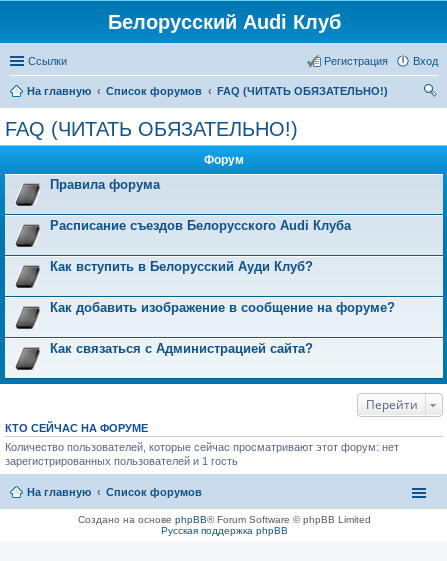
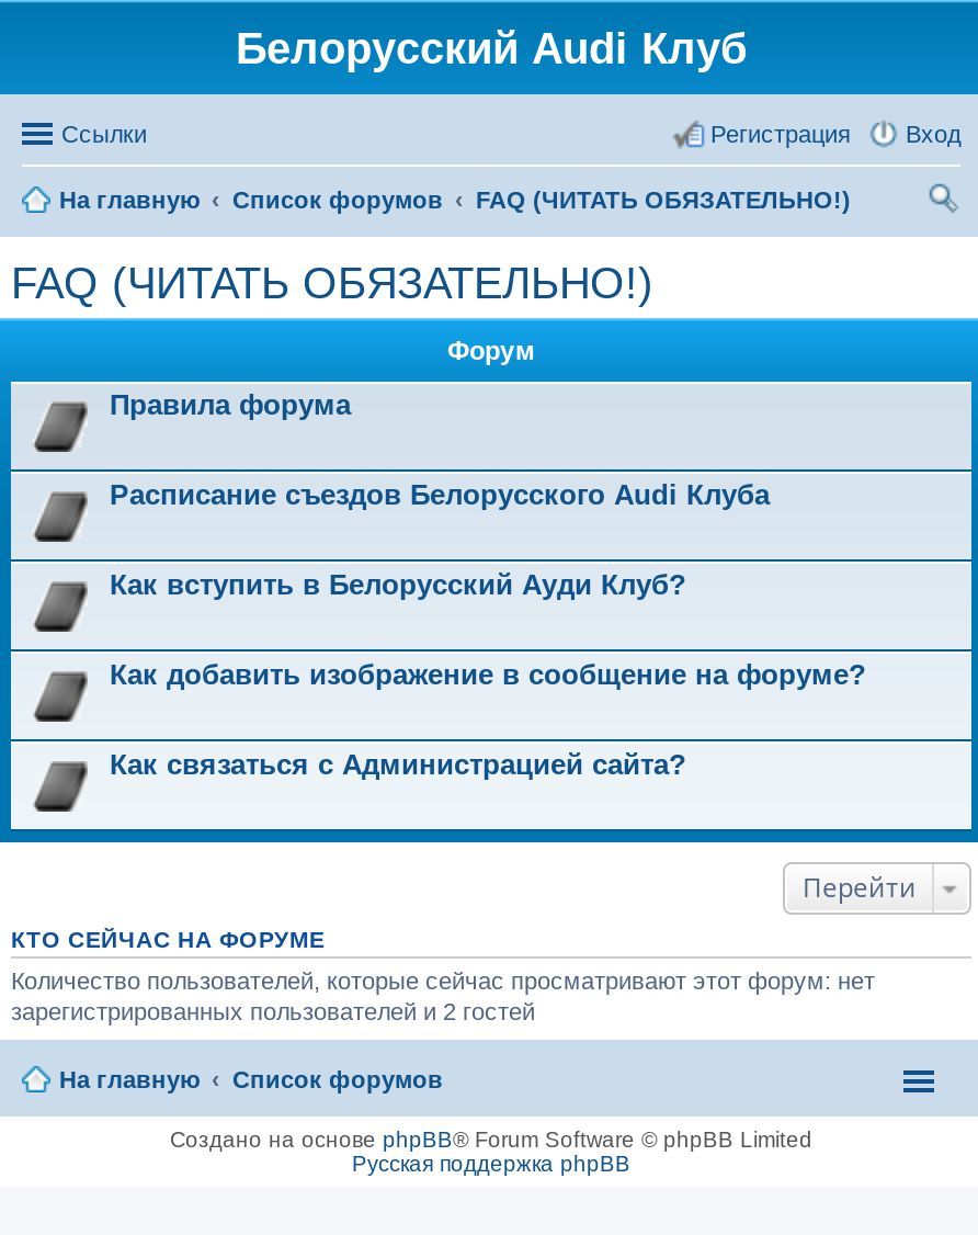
- зарегистрированных пользователей и 1 гость
+ зарегистрированных пользователей и 2 гостей
